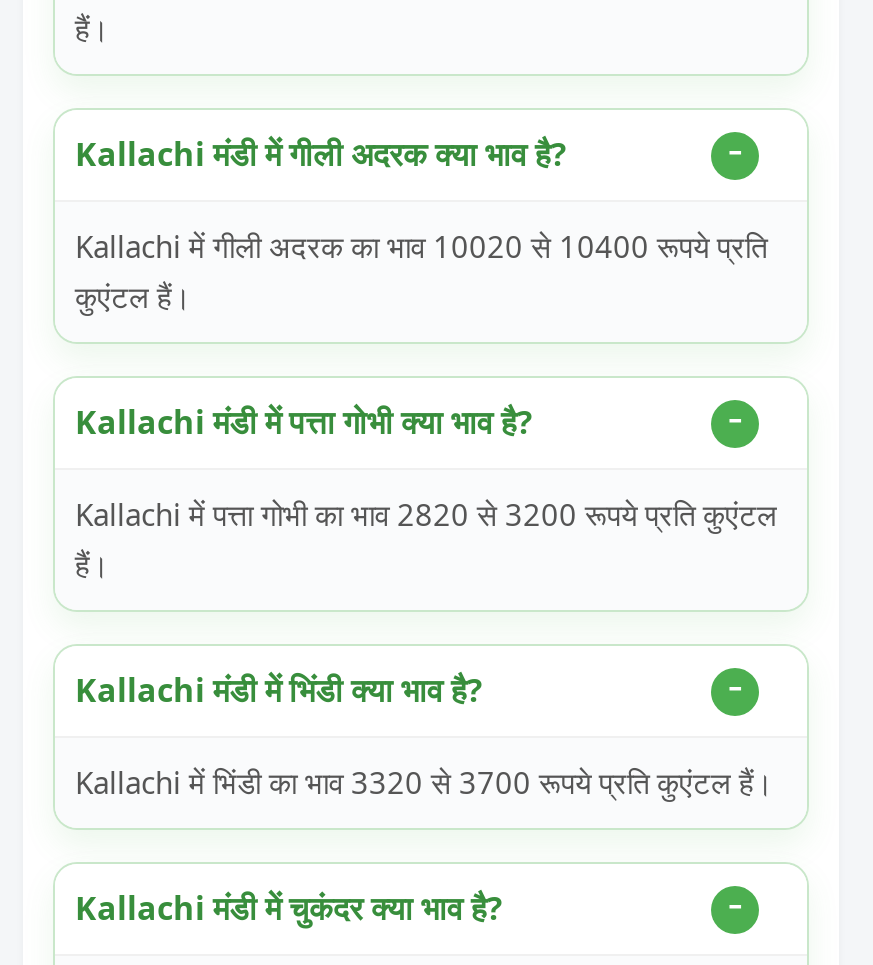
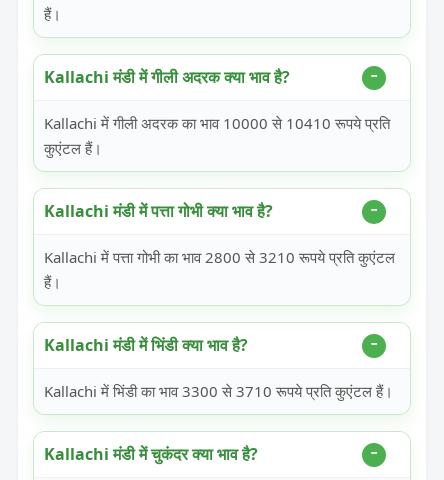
- Kallachi में गीली अदरक का भाव 10020 से 10400 रूपये प्रति
+ Kallachi में गीली अदरक का भाव 10000 से 10410 रूपये प्रति

- Kallachi में पत्ता गोभी का भाव 2820 से 3200 रूपये प्रति कुएंटल
+ Kallachi में पत्ता गोभी का भाव 2800 से 3210 रूपये प्रति कुएंटल

- Kallachi में भिंडी का भाव 3320 से 3700 रूपये प्रति कुएंटल हैं।
+ Kallachi में भिंडी का भाव 3300 से 3710 रूपये प्रति कुएंटल हैं।
